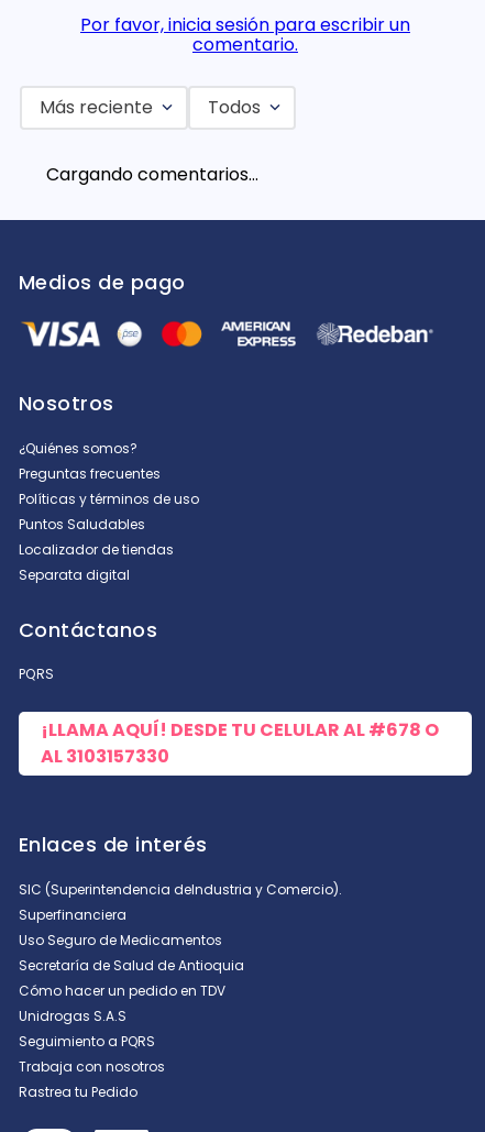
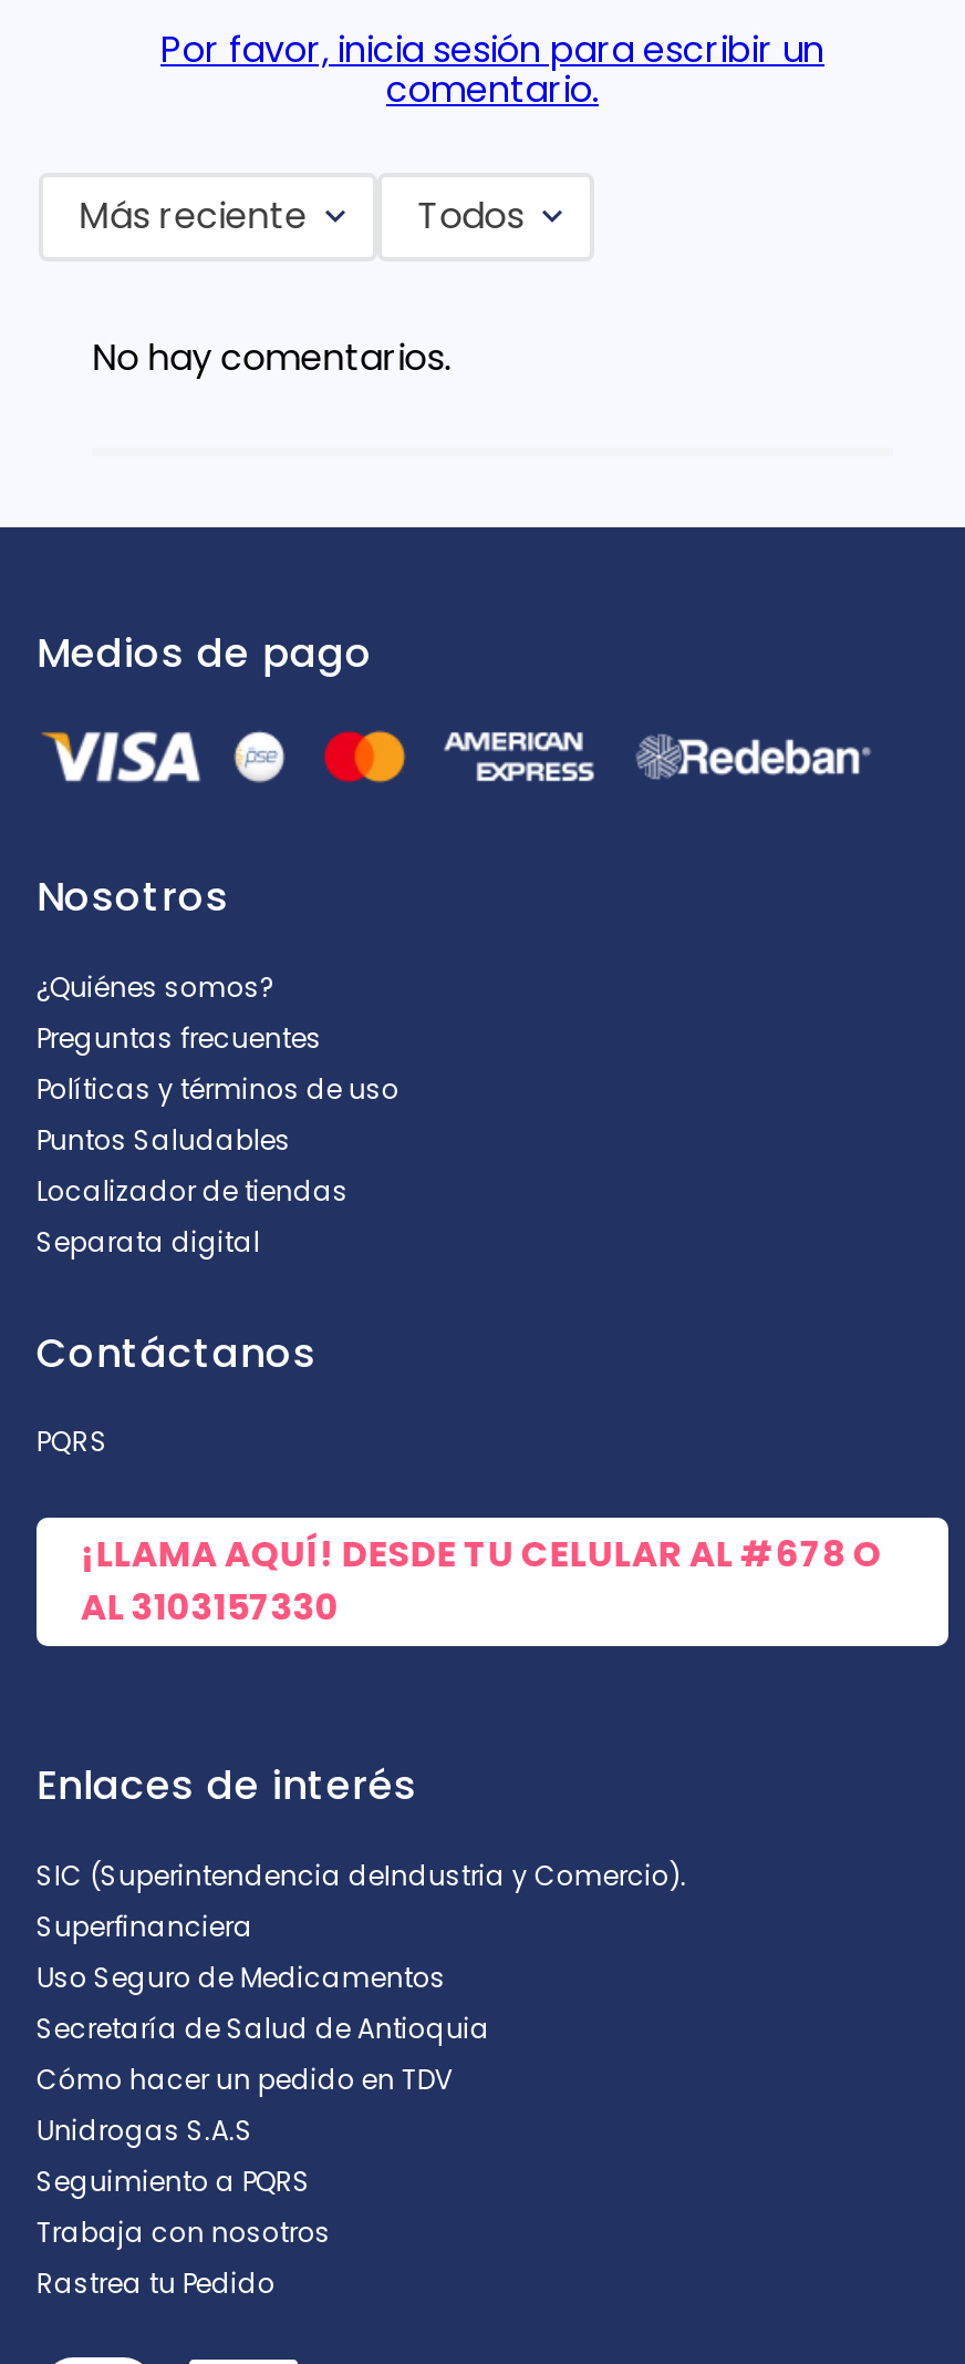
- Cargando comentarios…
+ No hay comentarios.
